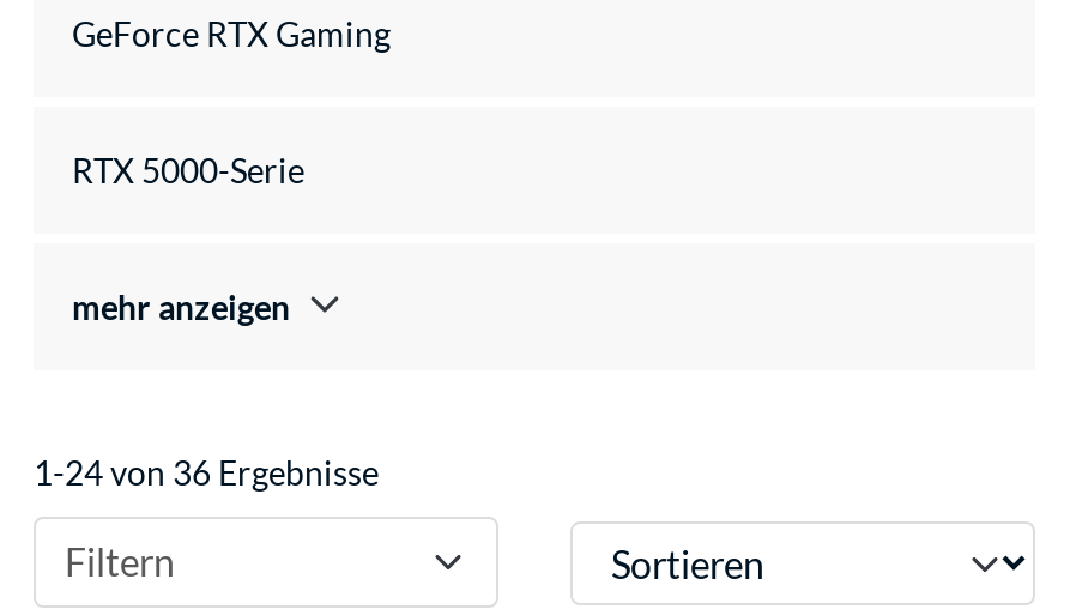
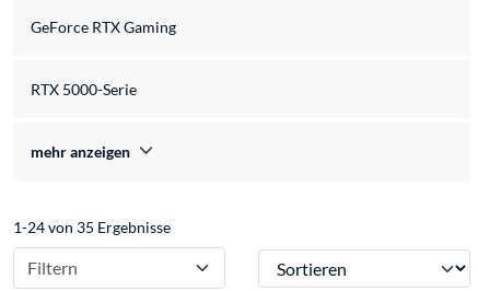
- 1-24 von 36 Ergebnisse
+ 1-24 von 35 Ergebnisse
